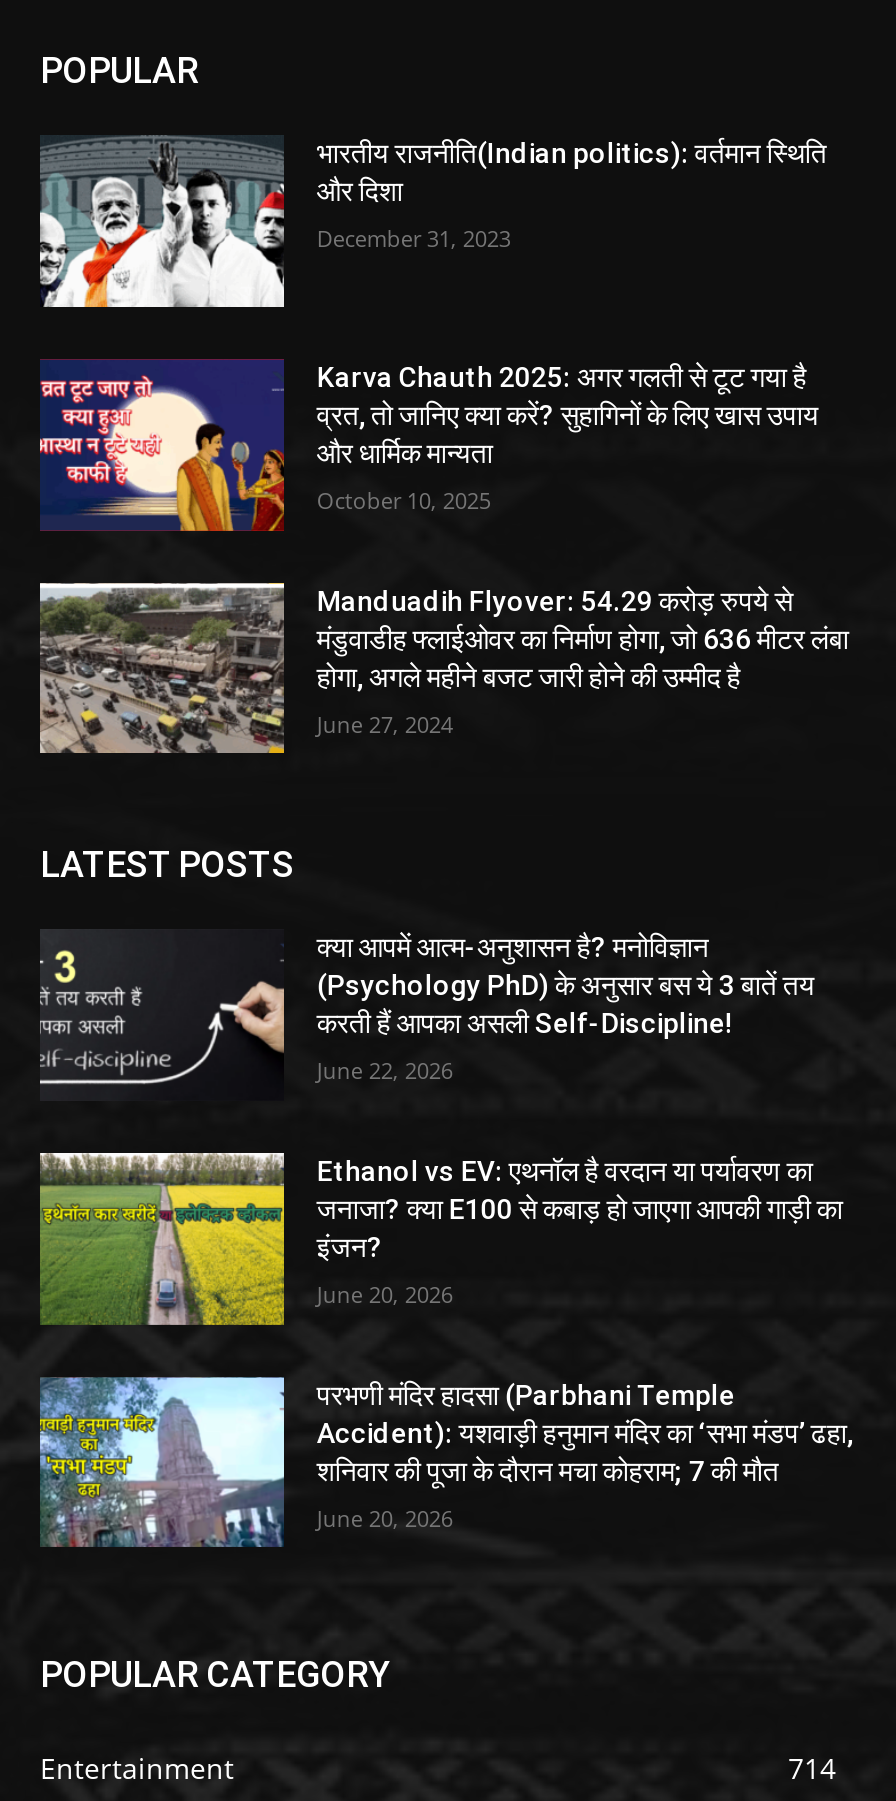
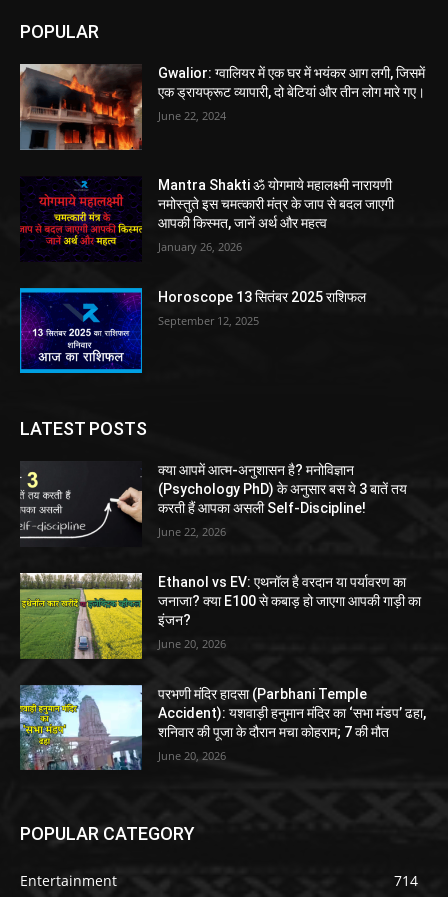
- [image]
- भारतीय राजनीति(Indian politics): वर्तमान स्थिति
- और दिशा
+ [image]
+ Gwalior: ग्वालियर में एक घर में भयंकर आग लगी, जिसमें
+ एक ड्रायफ्रूट व्यापारी, दो बेटियां और तीन लोग मारे गए।

- December 31, 2023
+ June 22, 2024

- [image]
- Karva Chauth 2025: अगर गलती से टूट गया है
- व्रत, तो जानिए क्या करें? सुहागिनों के लिए खास उपाय
- और धार्मिक मान्यता
+ [image]
+ Mantra Shakti ॐ योगमाये महालक्ष्मी नारायणी
+ नमोस्तुते इस चमत्कारी मंत्र के जाप से बदल जाएगी
+ आपकी किस्मत, जानें अर्थ और महत्व

- October 10, 2025
+ January 26, 2026

- [image]
- Manduadih Flyover: 54.29 करोड़ रुपये से
- मंडुवाडीह फ्लाईओवर का निर्माण होगा, जो 636 मीटर लंबा
- होगा, अगले महीने बजट जारी होने की उम्मीद है
+ [image]
+ Horoscope 13 सितंबर 2025 राशिफल

- June 27, 2024
+ September 12, 2025
